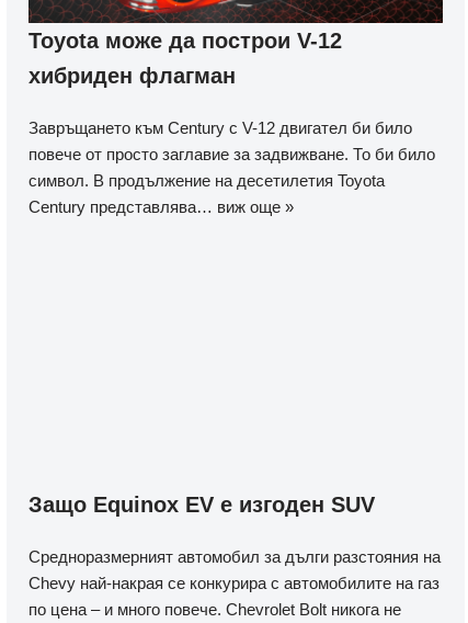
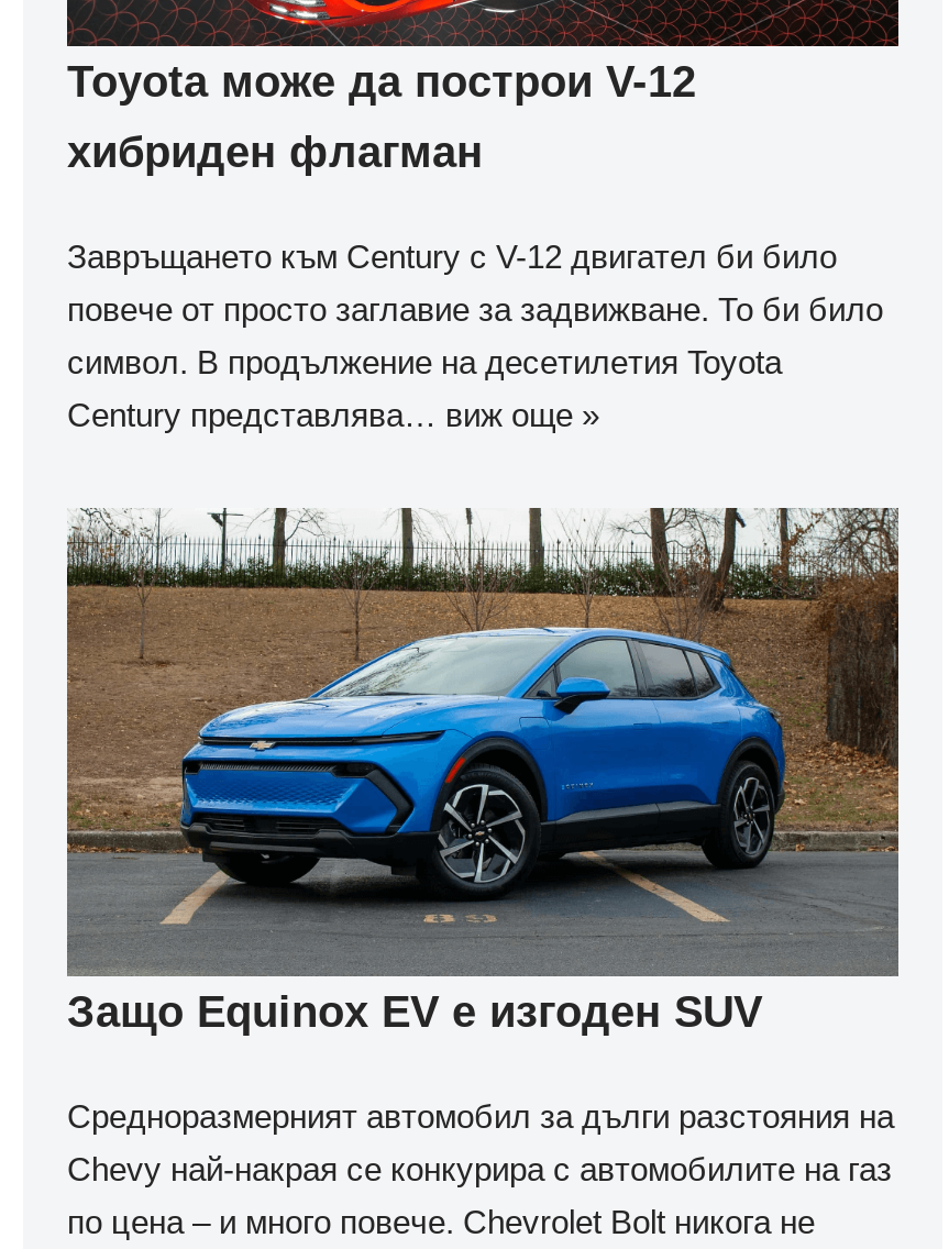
+ [image]
